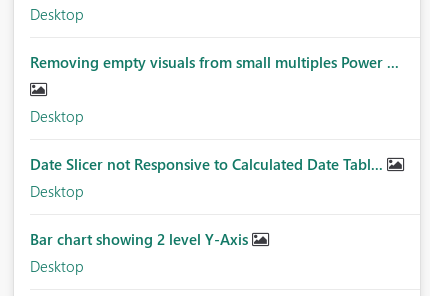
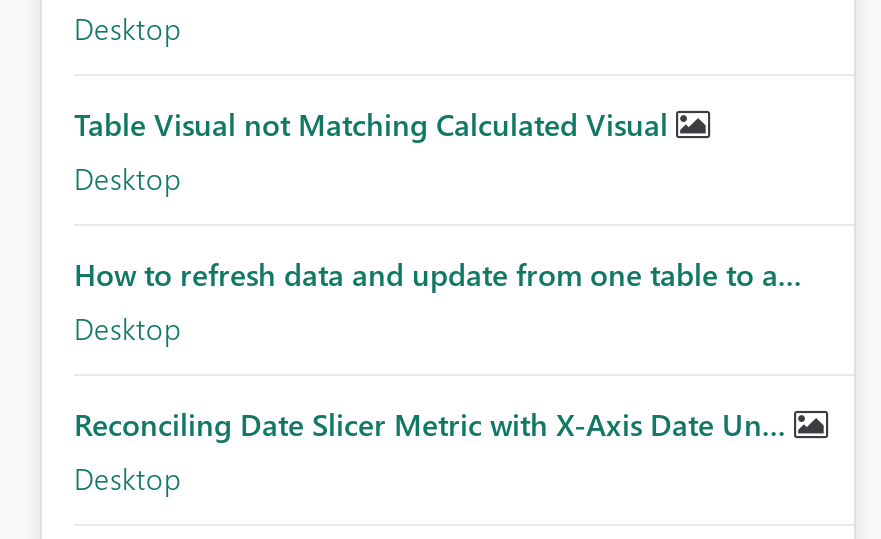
- Removing empty visuals from small multiples Power ...
+ Table Visual not Matching Calculated Visual

- Date Slicer not Responsive to Calculated Date Tabl...
+ How to refresh data and update from one table to a...

- Bar chart showing 2 level Y-Axis
+ Reconciling Date Slicer Metric with X-Axis Date Un...
